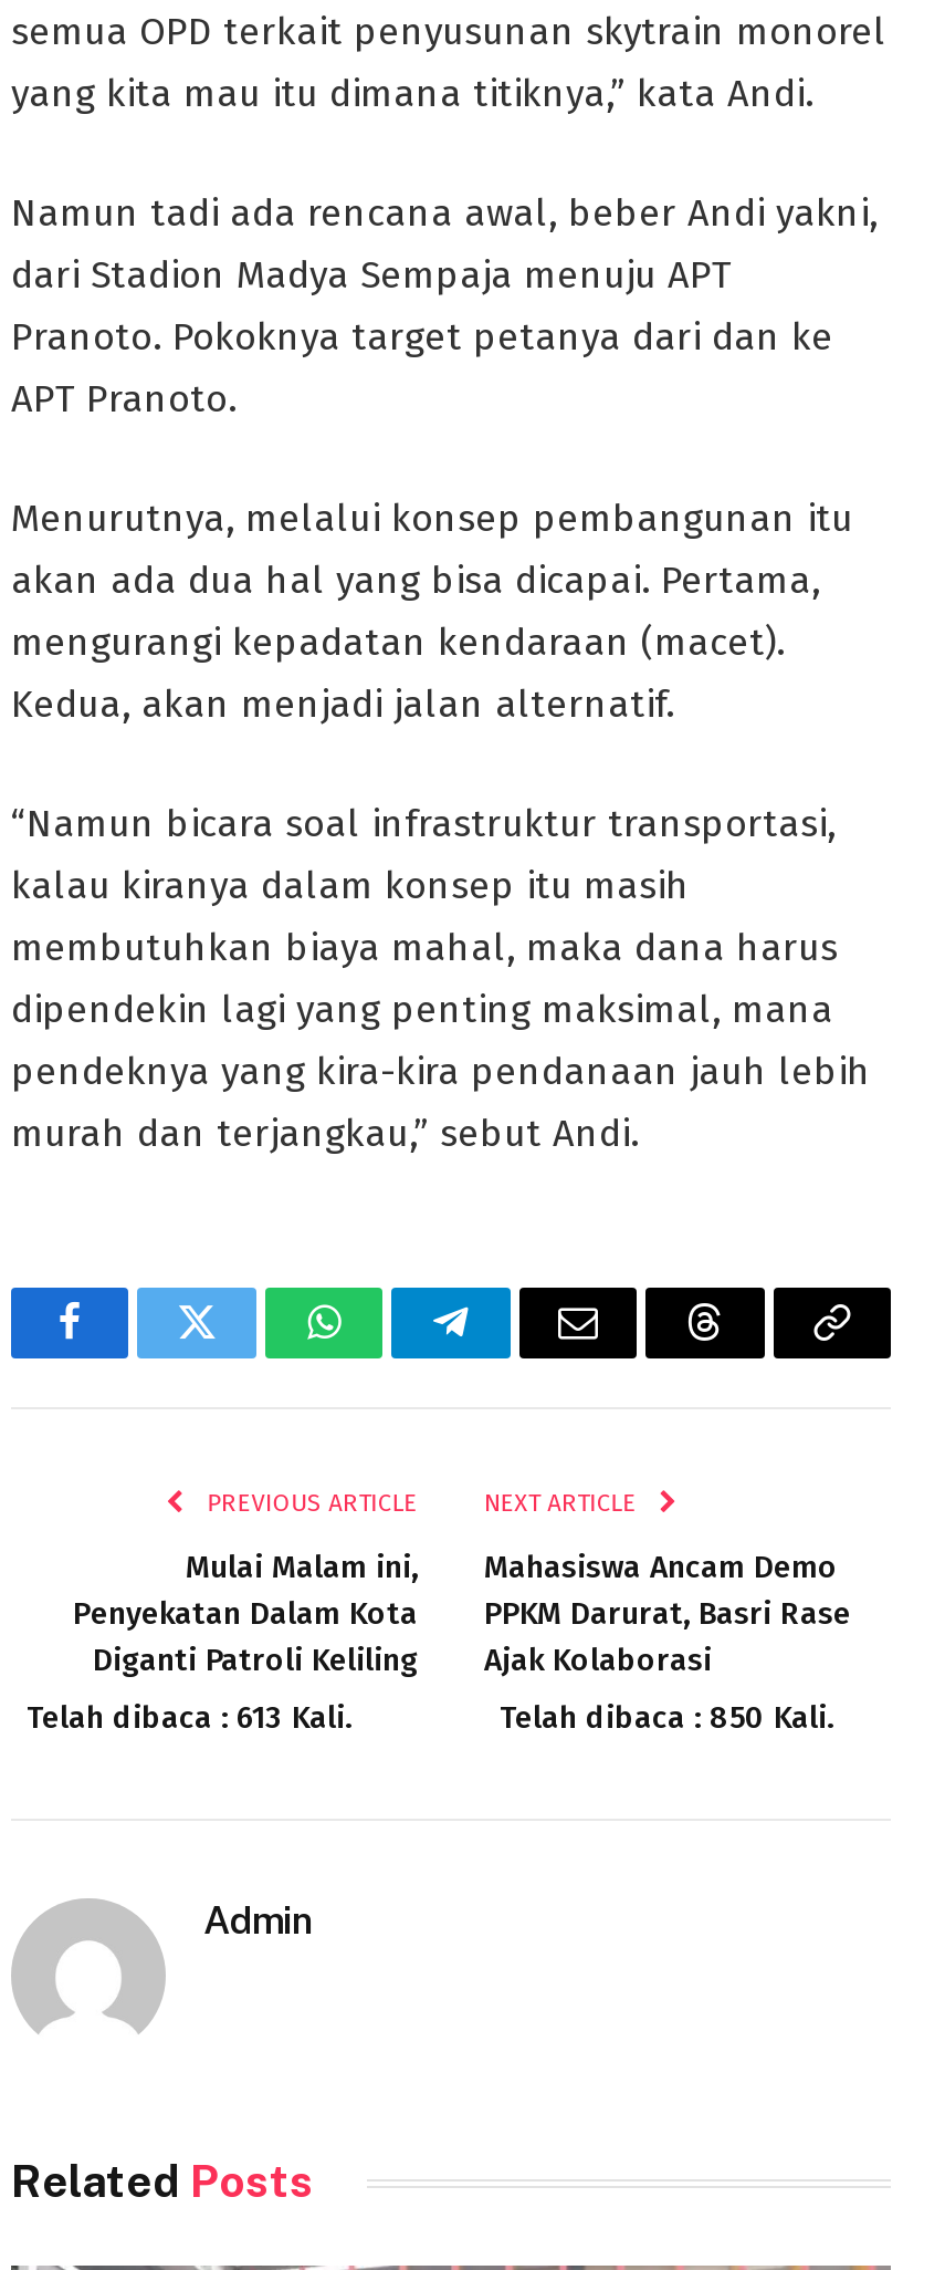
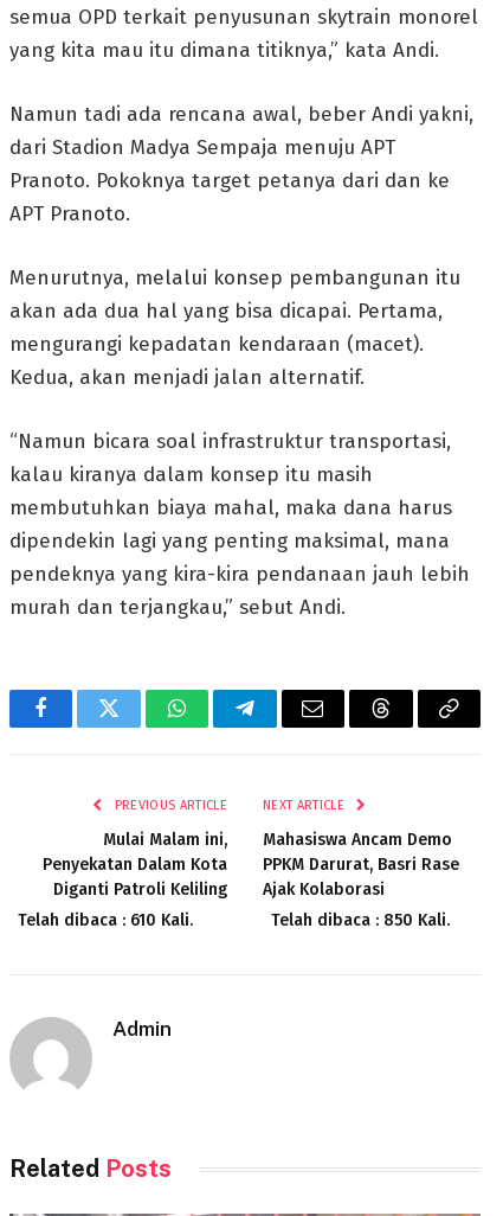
- Telah dibaca : 613 Kali.
+ Telah dibaca : 610 Kali.
